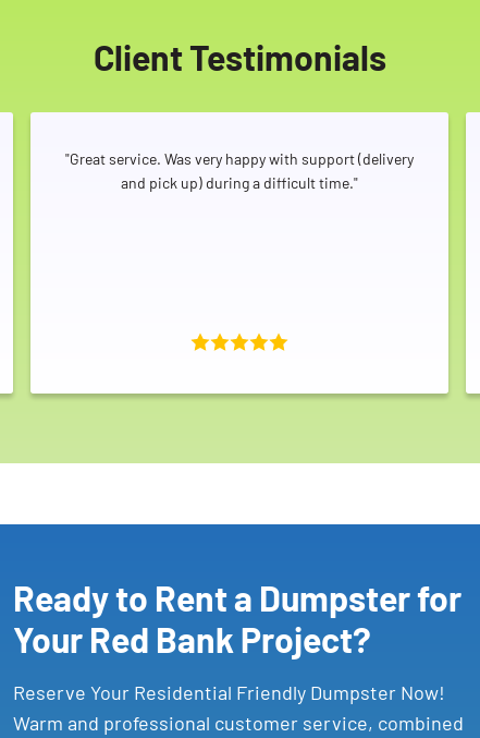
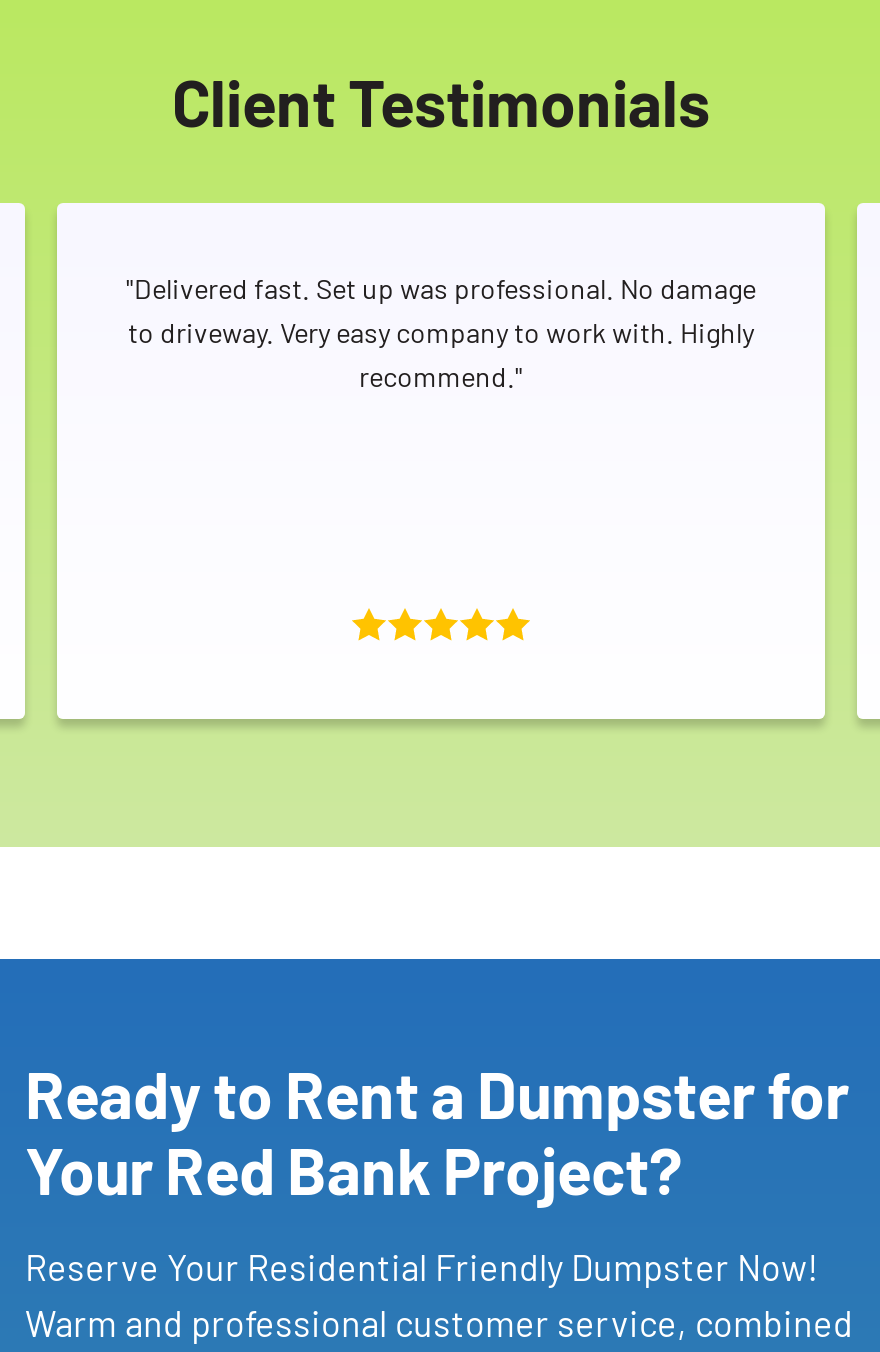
- "Great service. Was very happy with support (delivery
- and pick up) during a difficult time."
+ "Delivered fast. Set up was professional. No damage
+ to driveway. Very easy company to work with. Highly
+ recommend."
